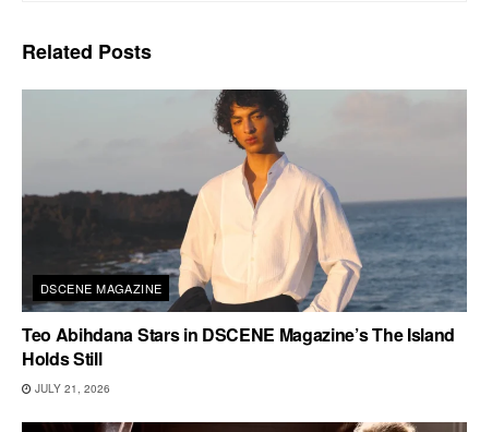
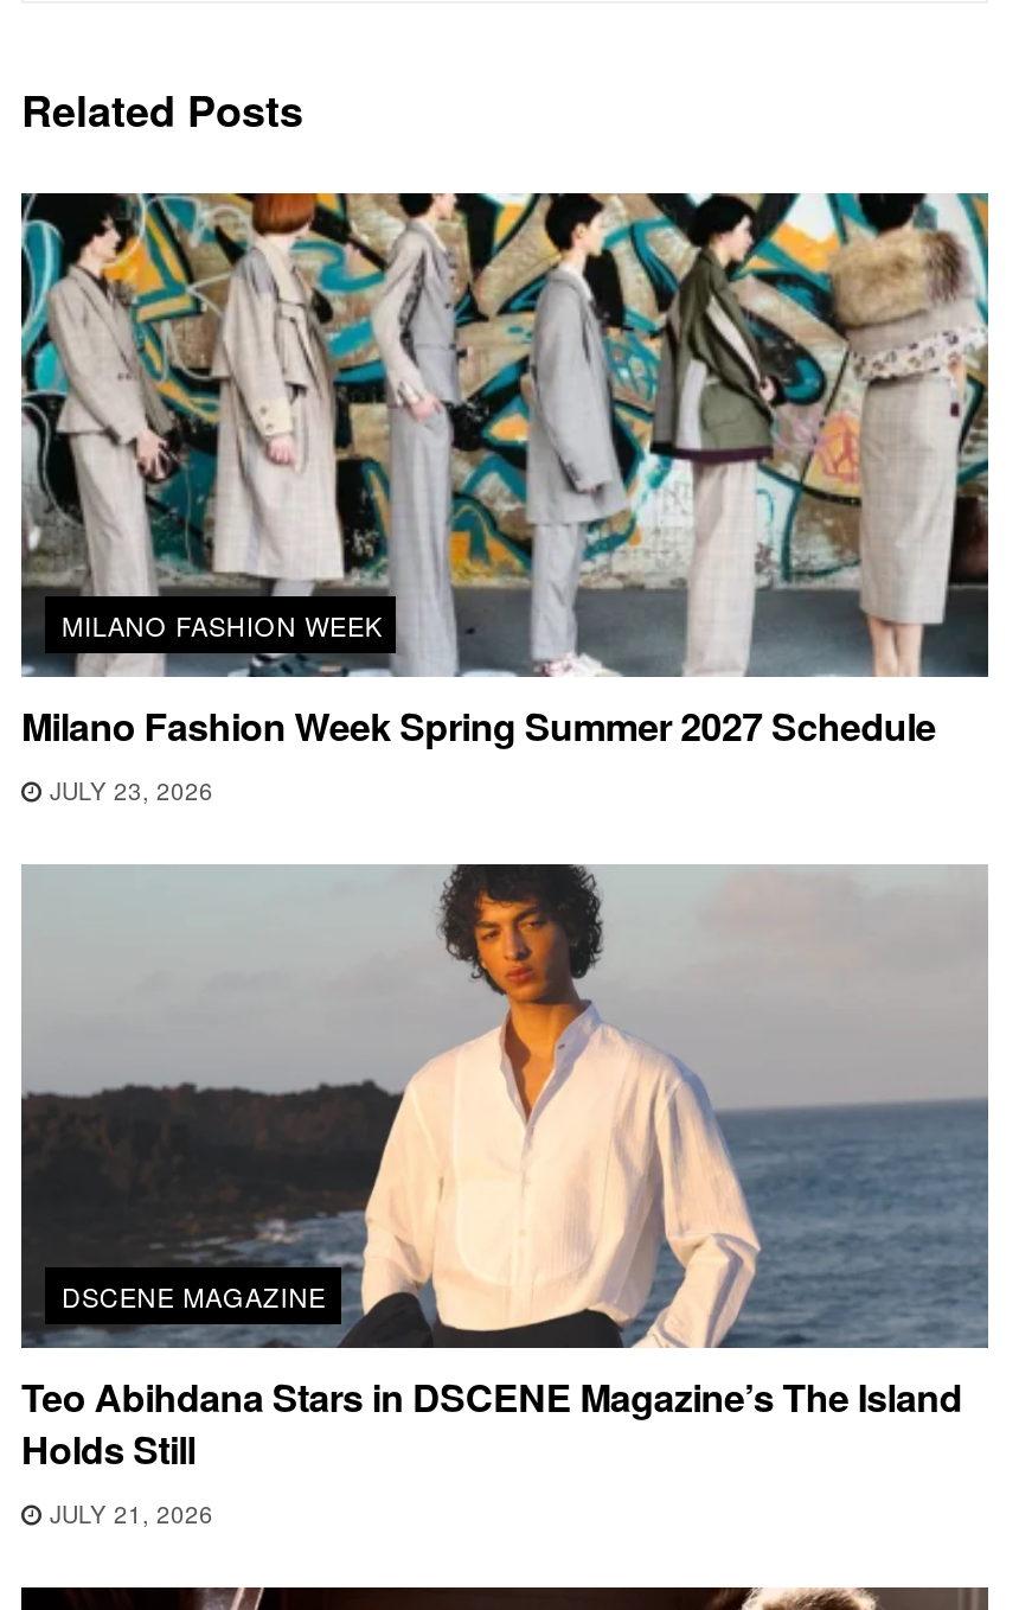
+ [image]
+ MILANO FASHION WEEK
+ Milano Fashion Week Spring Summer 2027 Schedule
+ JULY 23, 2026
